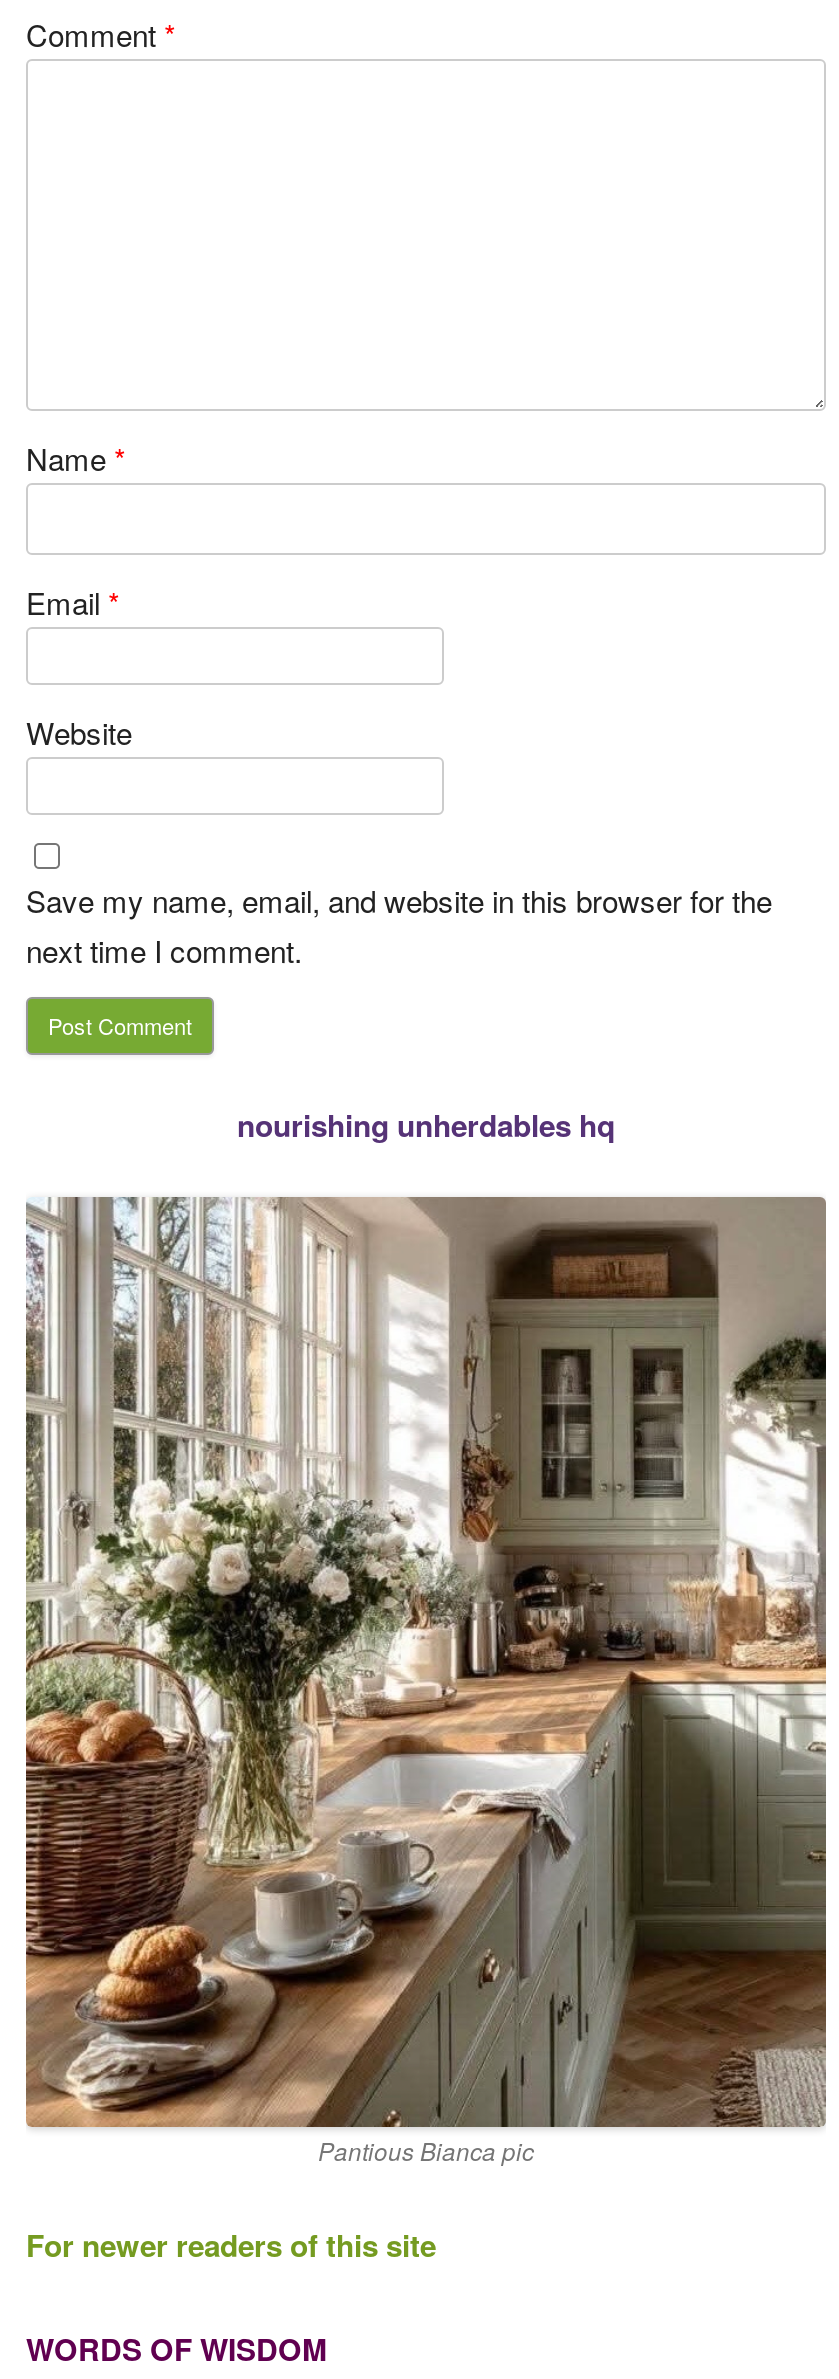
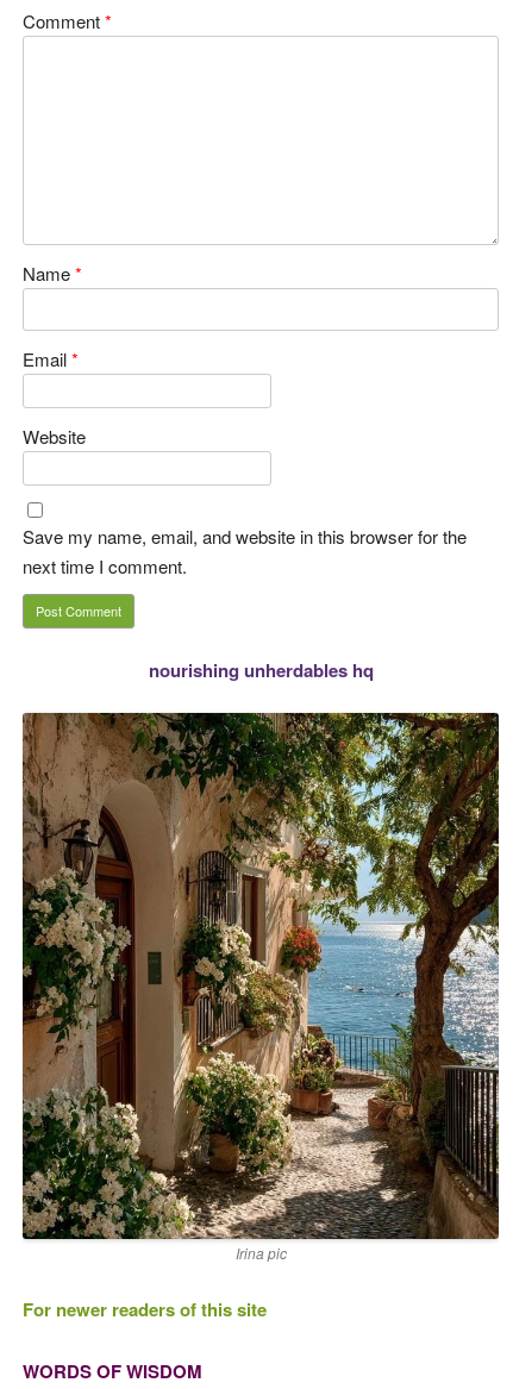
- [image]
- Pantious Bianca pic
+ [image]
+ Irina pic
